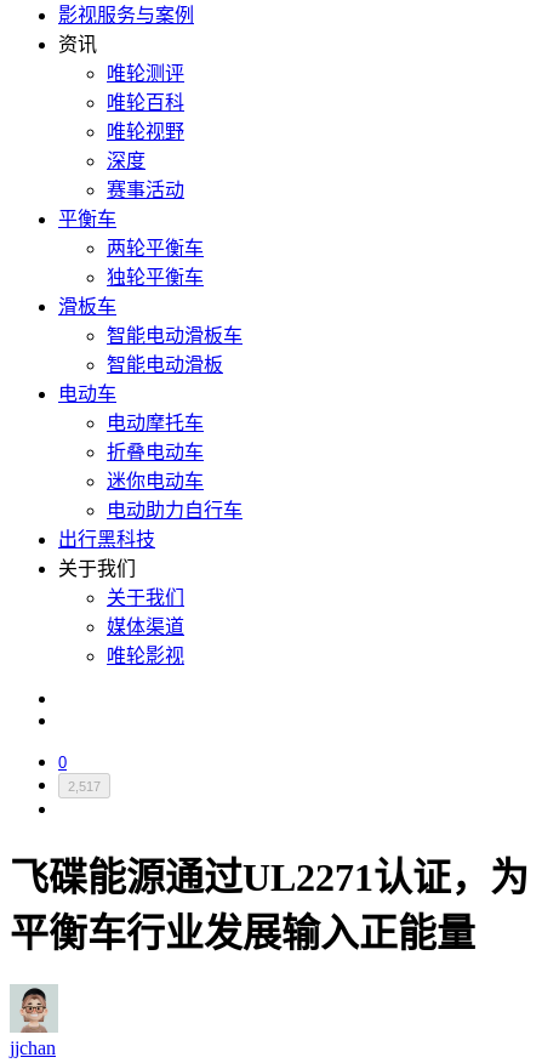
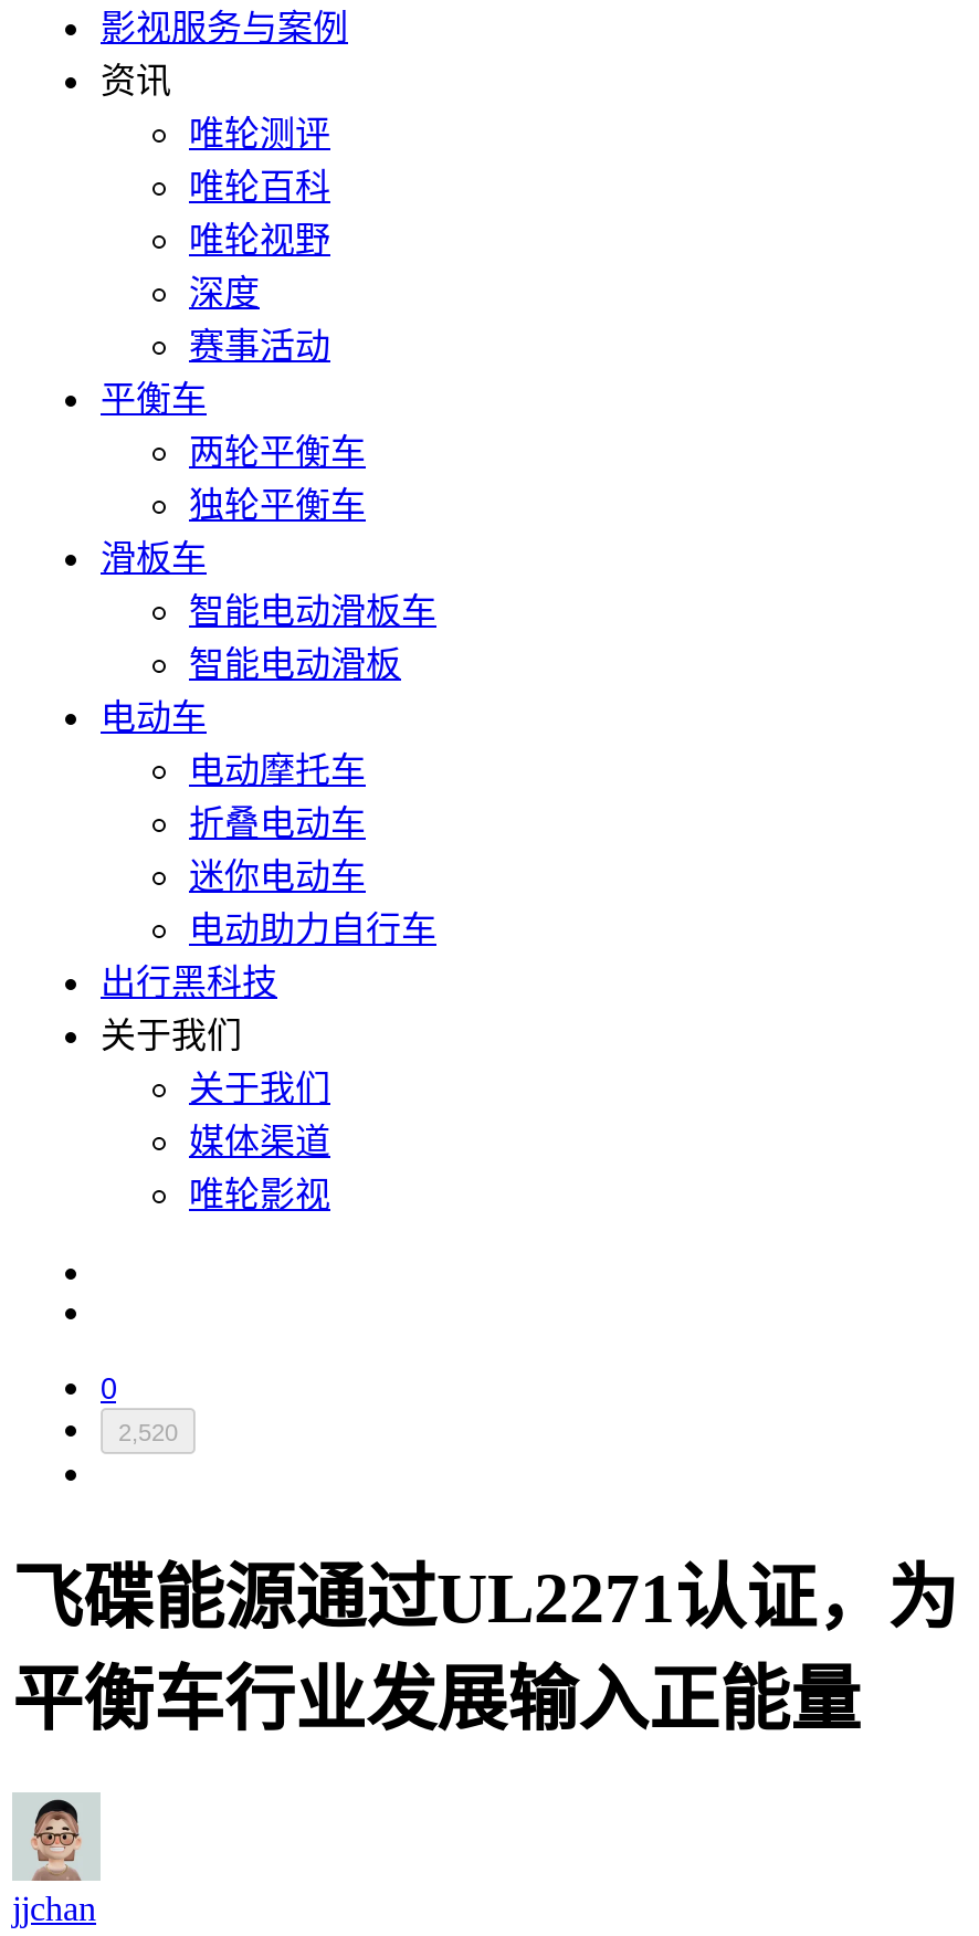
- 2,517
+ 2,520
